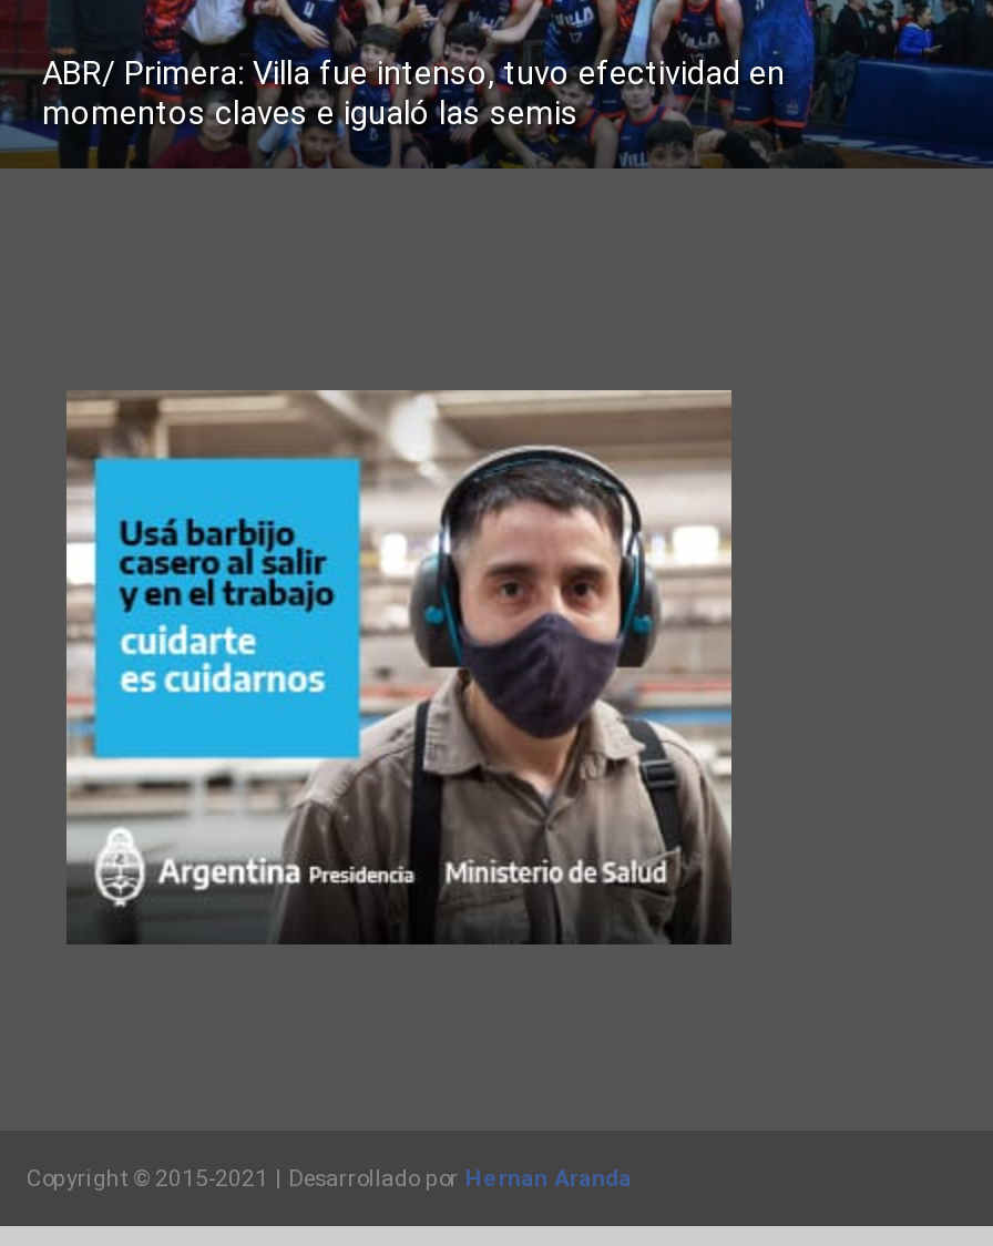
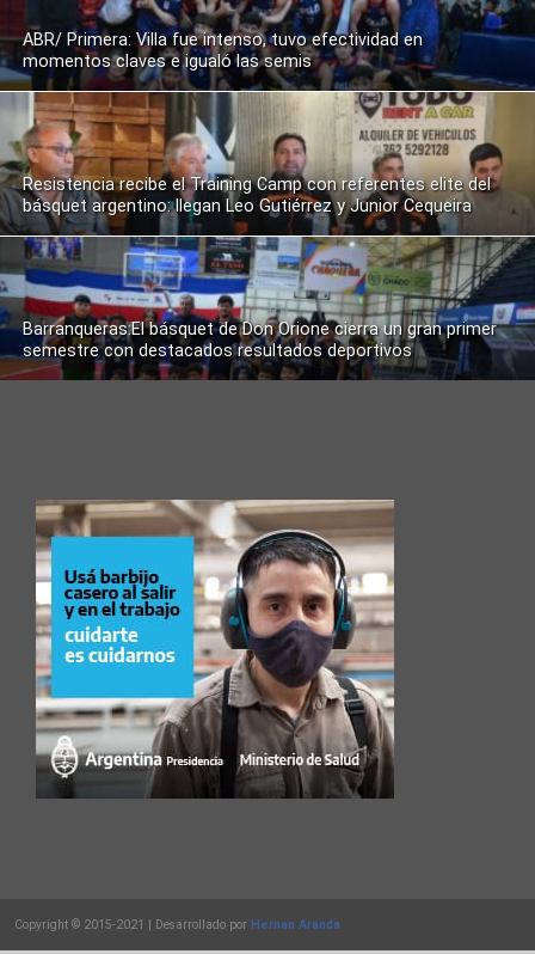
+ [image]
+ Resistencia recibe el Training Camp con referentes elite del
+ básquet argentino: llegan Leo Gutiérrez y Junior Cequeira

+ Barranqueras:El básquet de Don Orione cierra un gran primer
+ semestre con destacados resultados deportivos
